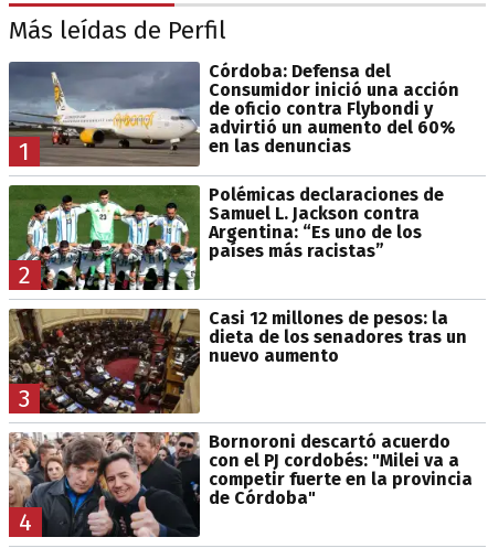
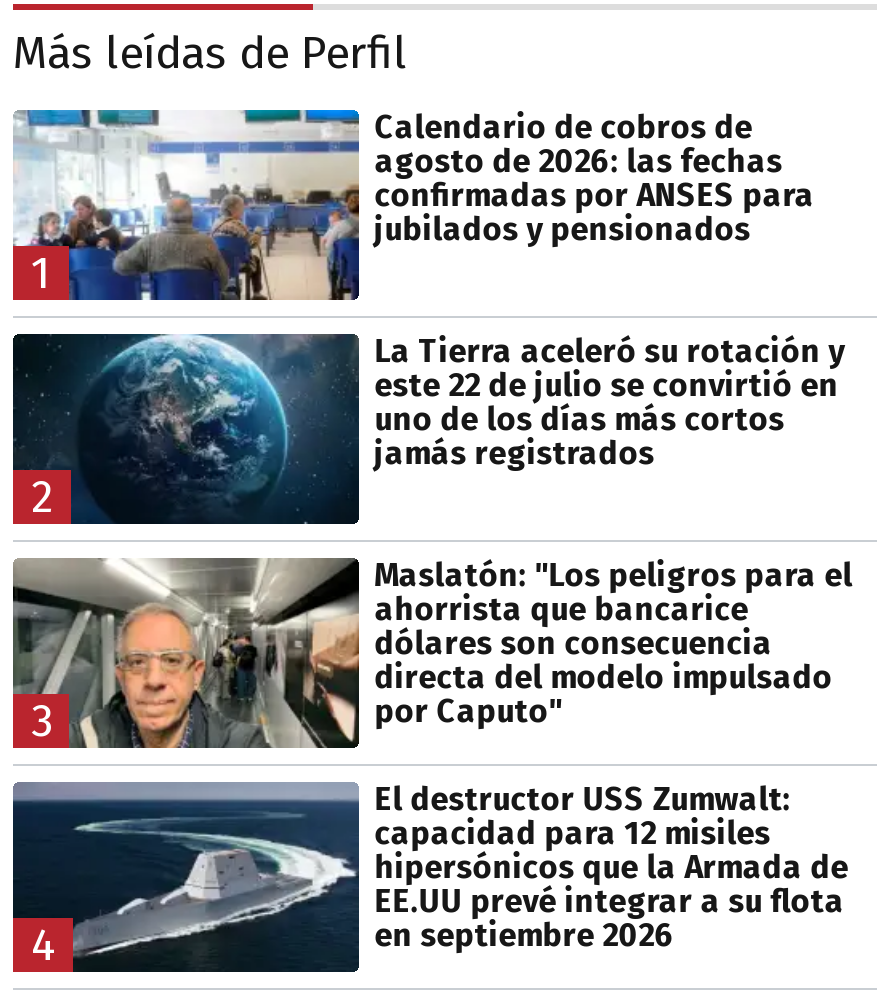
- [image]
- Córdoba: Defensa del
- Consumidor inició una acción
- de oficio contra Flybondi y
- advirtió un aumento del 60%
- en las denuncias
+ [image]
+ Calendario de cobros de
+ agosto de 2026: las fechas
+ confirmadas por ANSES para
+ jubilados y pensionados

- [image]
- Polémicas declaraciones de
- Samuel L. Jackson contra
- Argentina: “Es uno de los
- países más racistas”
+ [image]
+ La Tierra aceleró su rotación y
+ este 22 de julio se convirtió en
+ uno de los días más cortos
+ jamás registrados

- [image]
- Casi 12 millones de pesos: la
- dieta de los senadores tras un
- nuevo aumento
+ [image]
+ Maslatón: "Los peligros para el
+ ahorrista que bancarice
+ dólares son consecuencia
+ directa del modelo impulsado
+ por Caputo"

- [image]
- Bornoroni descartó acuerdo
- con el PJ cordobés: "Milei va a
- competir fuerte en la provincia
- de Córdoba"
+ [image]
+ El destructor USS Zumwalt:
+ capacidad para 12 misiles
+ hipersónicos que la Armada de
+ EE.UU prevé integrar a su flota
+ en septiembre 2026
